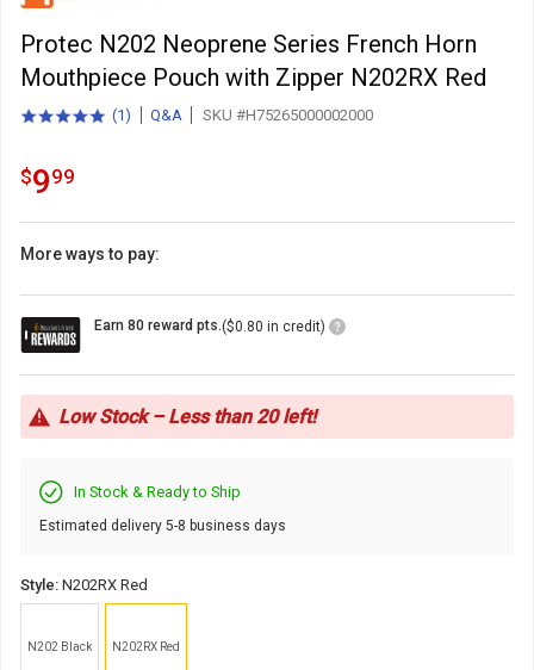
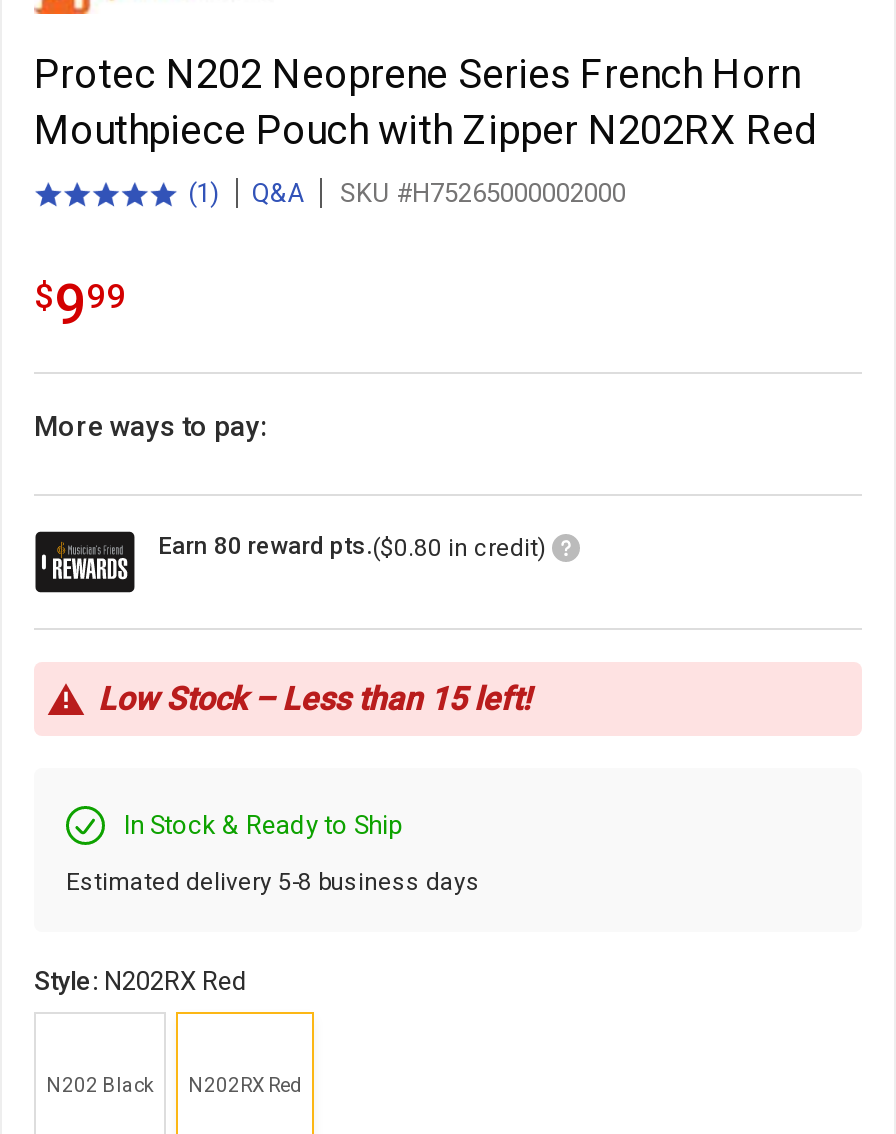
- Low Stock – Less than 20 left!
+ Low Stock – Less than 15 left!
